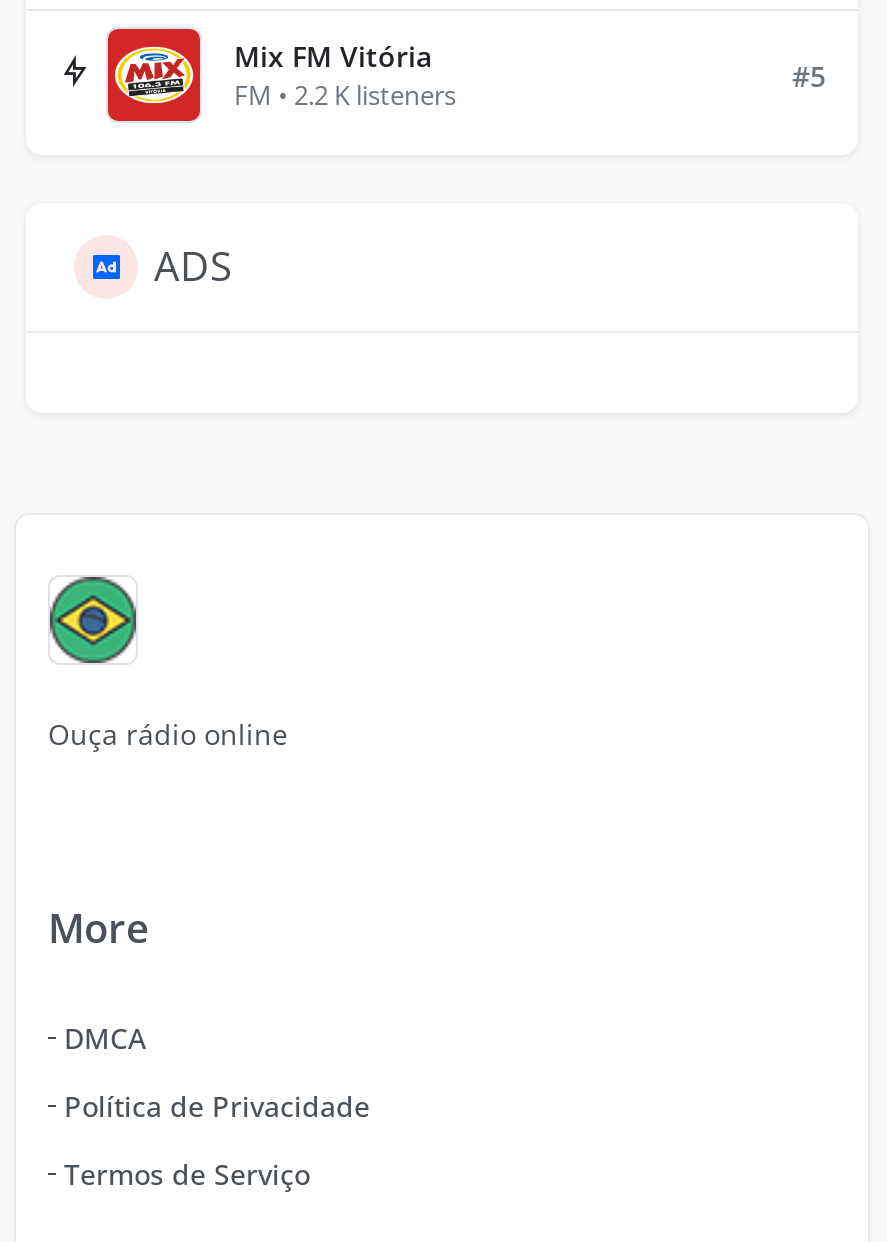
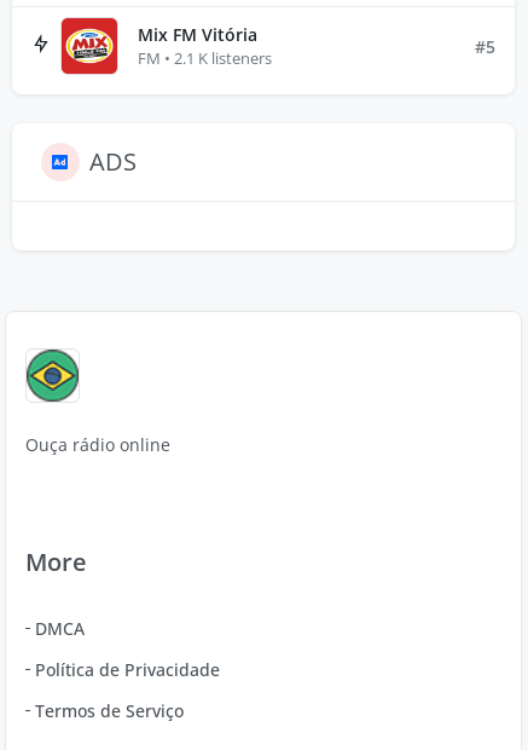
- FM • 2.2 K listeners
+ FM • 2.1 K listeners
